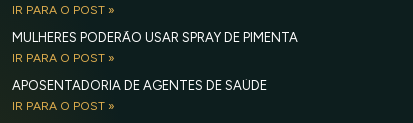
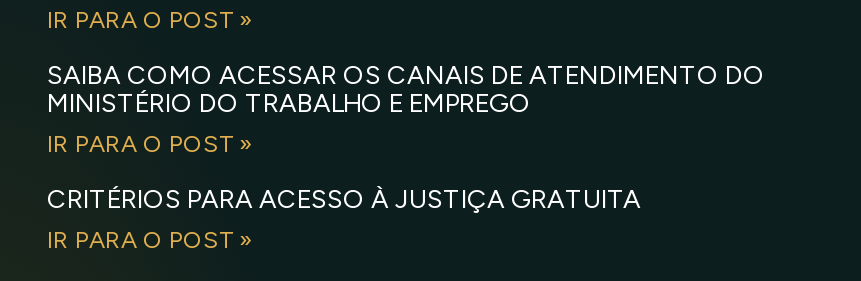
- MULHERES PODERÃO USAR SPRAY DE PIMENTA
+ SAIBA COMO ACESSAR OS CANAIS DE ATENDIMENTO DO
+ MINISTÉRIO DO TRABALHO E EMPREGO

- APOSENTADORIA DE AGENTES DE SAÚDE
+ CRITÉRIOS PARA ACESSO À JUSTIÇA GRATUITA
